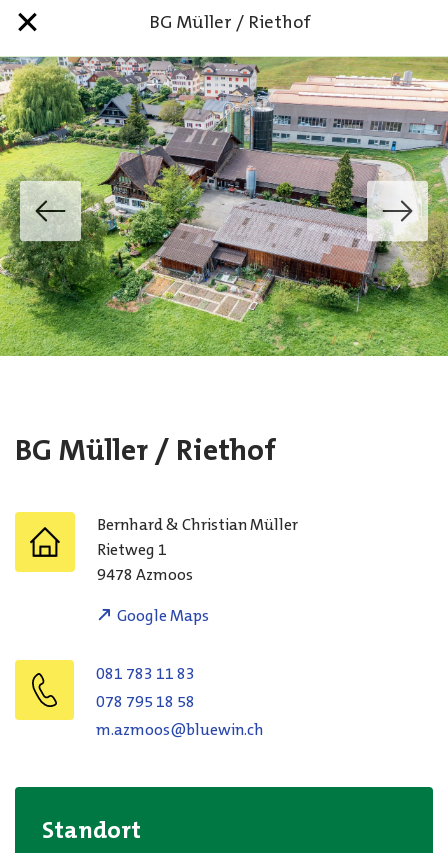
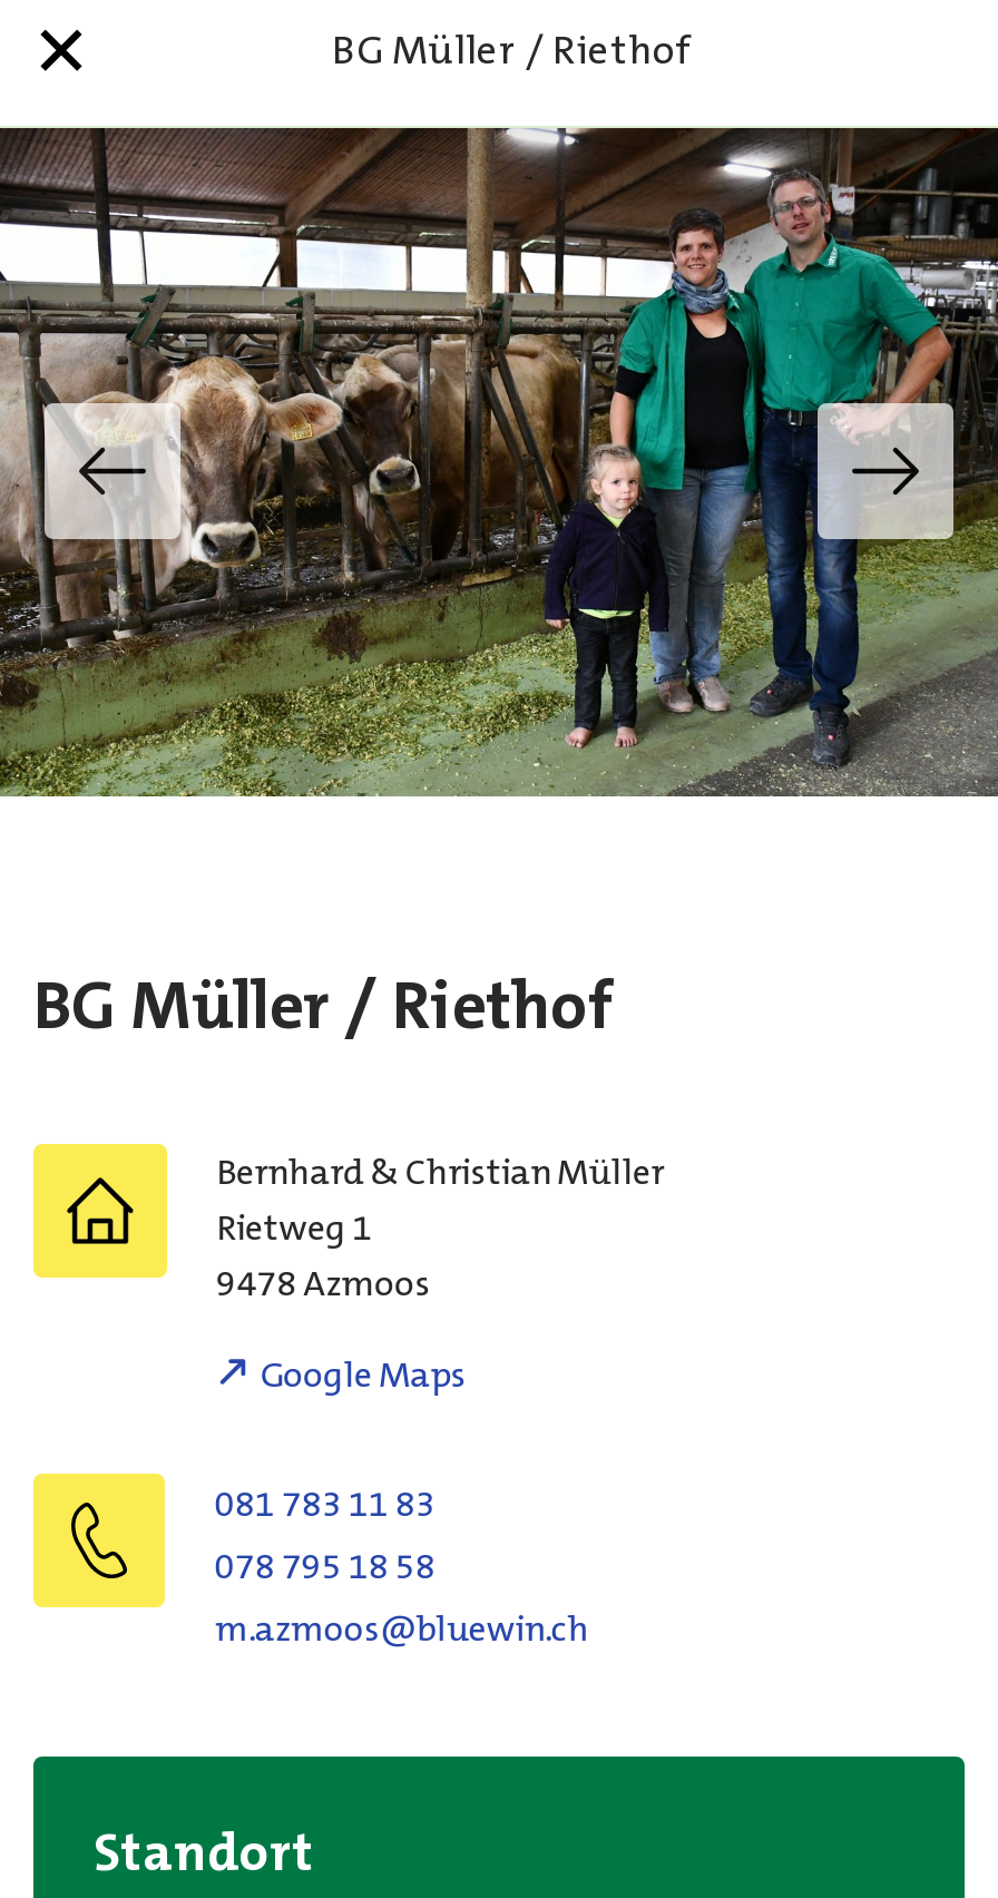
- [image]
+ [image]
